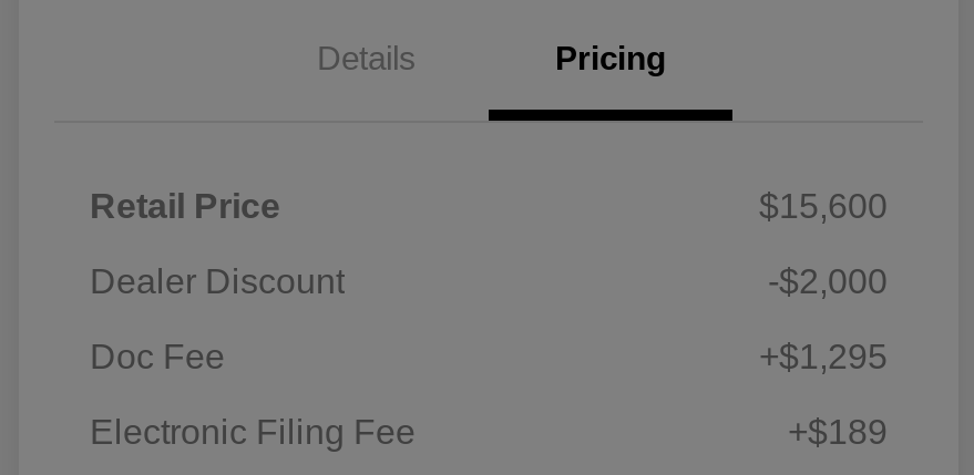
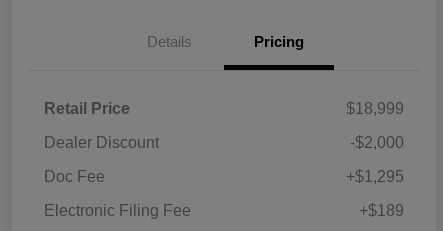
- $15,600
+ $18,999
